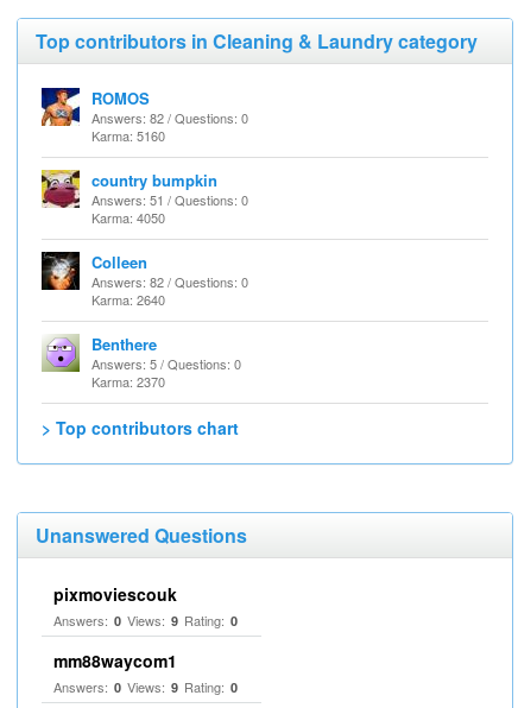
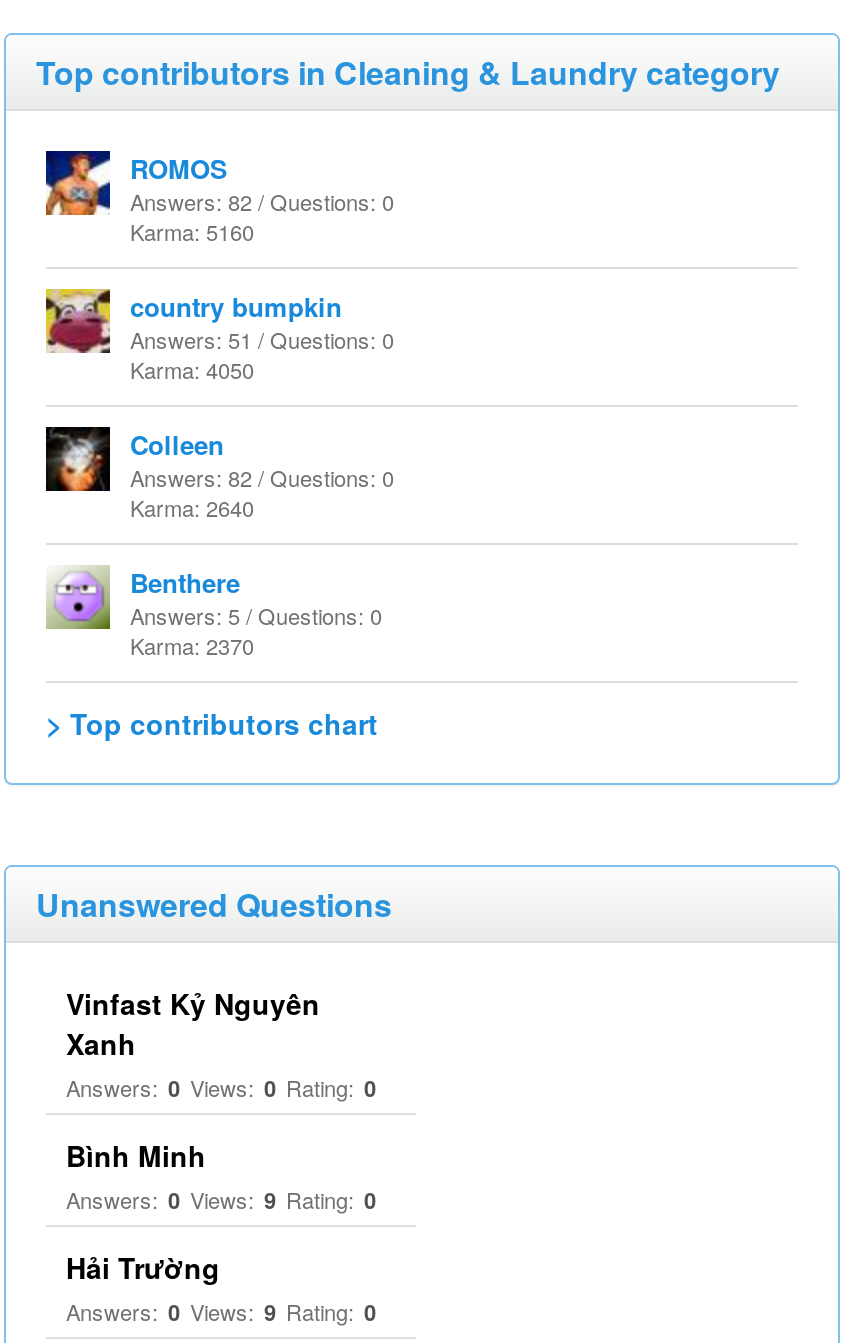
- pixmoviescouk
+ Vinfast Kỷ Nguyên
+ Xanh
+ Answers: 0 Views: 0 Rating: 0
+ Bình Minh

- mm88waycom1
+ Hải Trường
